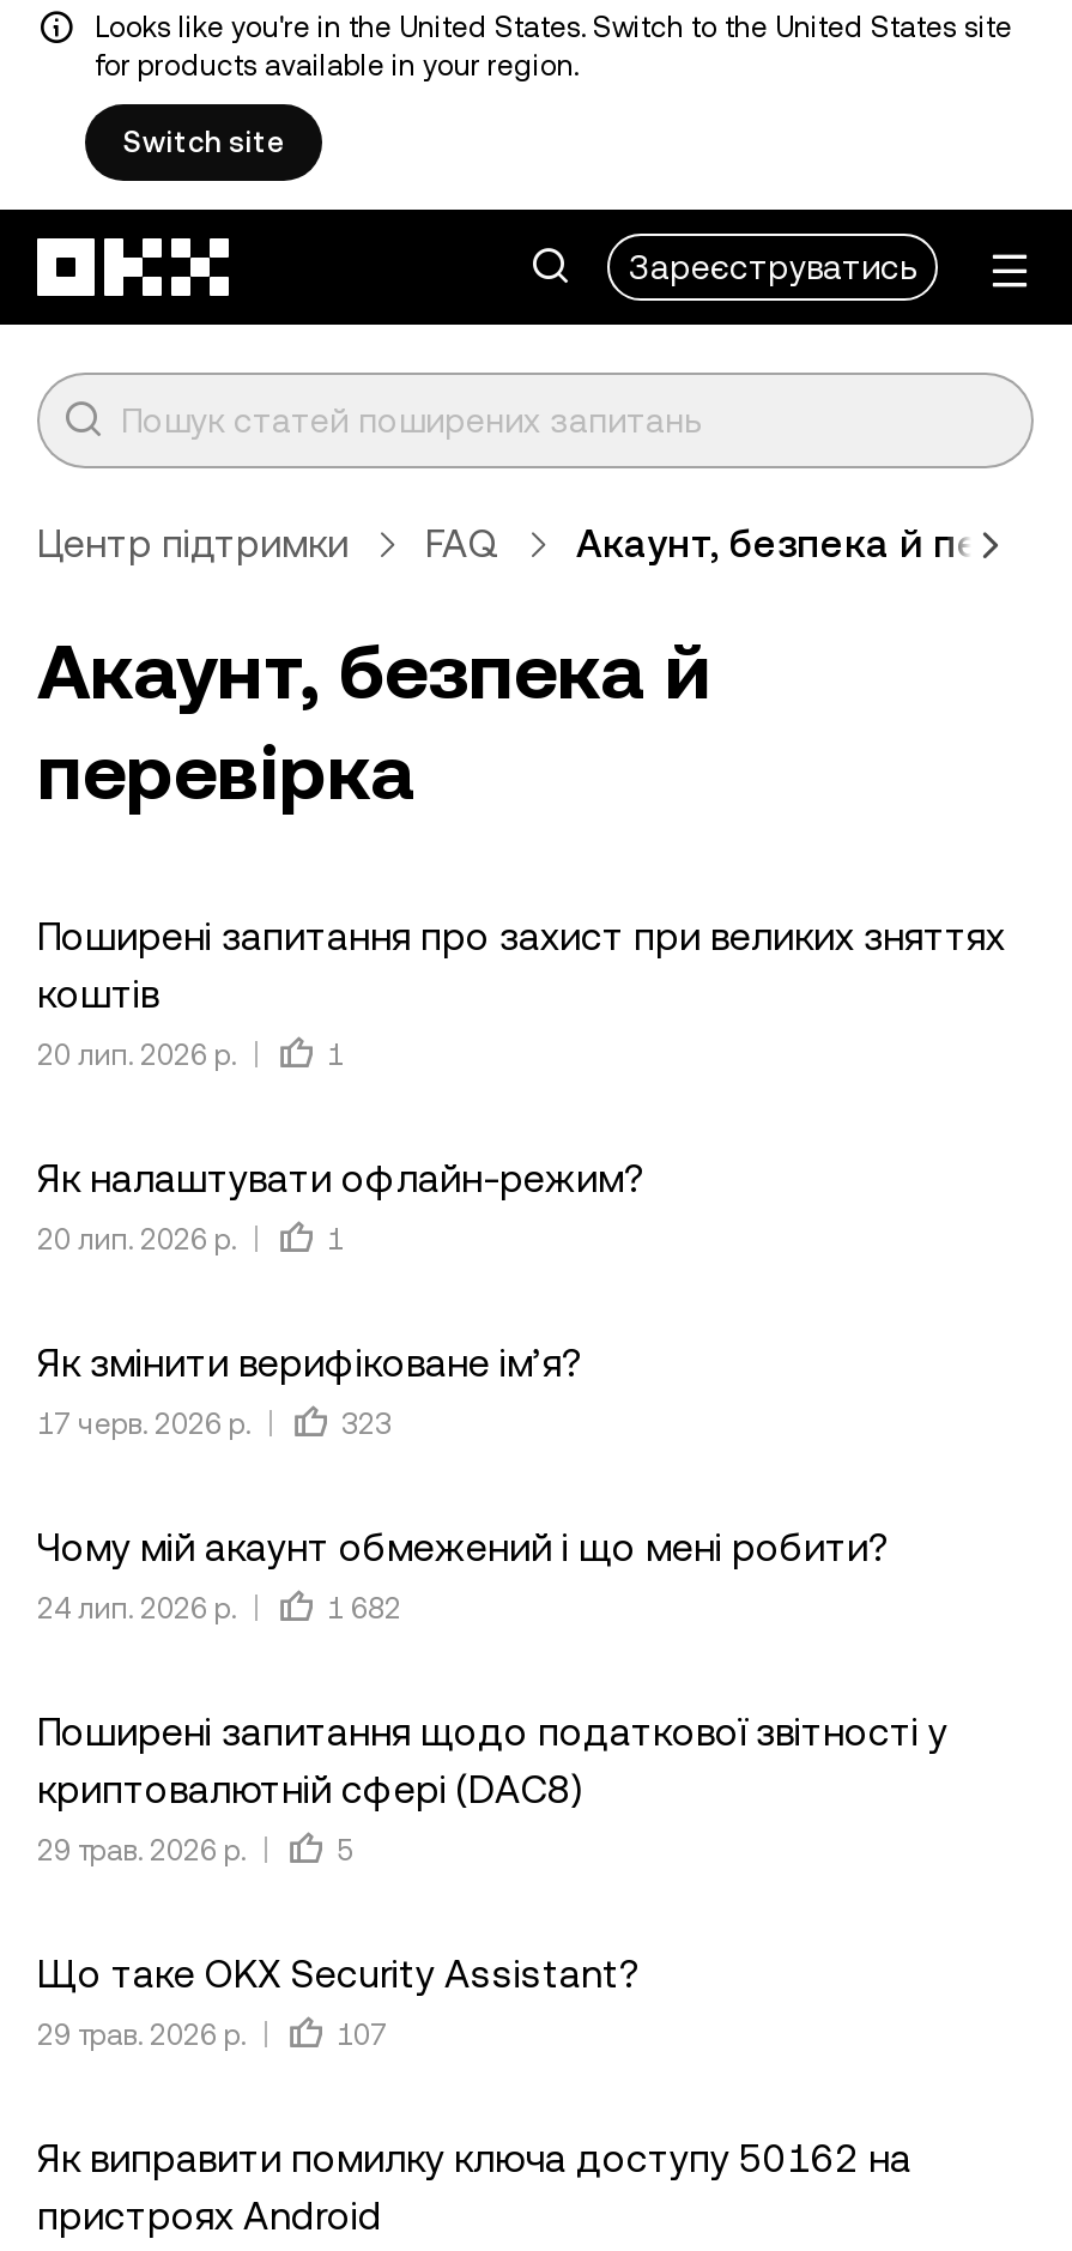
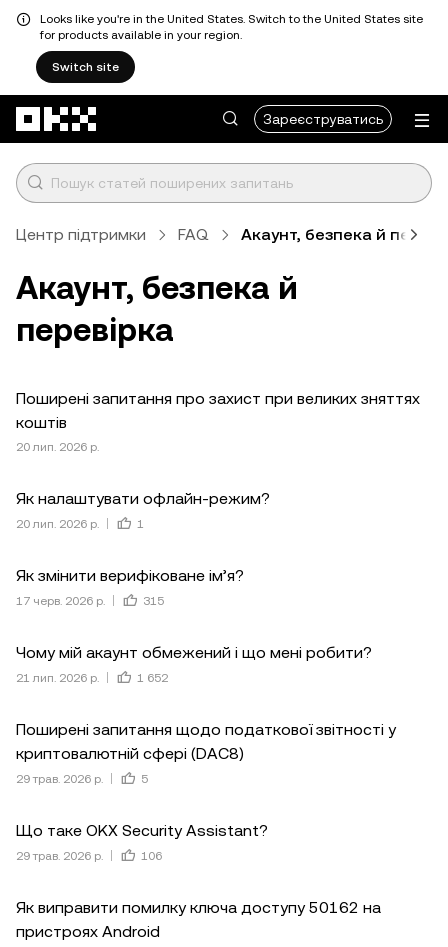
- 1

- 323
+ 315

- 24 лип. 2026 р.
+ 21 лип. 2026 р.

- 1 682
+ 1 652

- 107
+ 106
